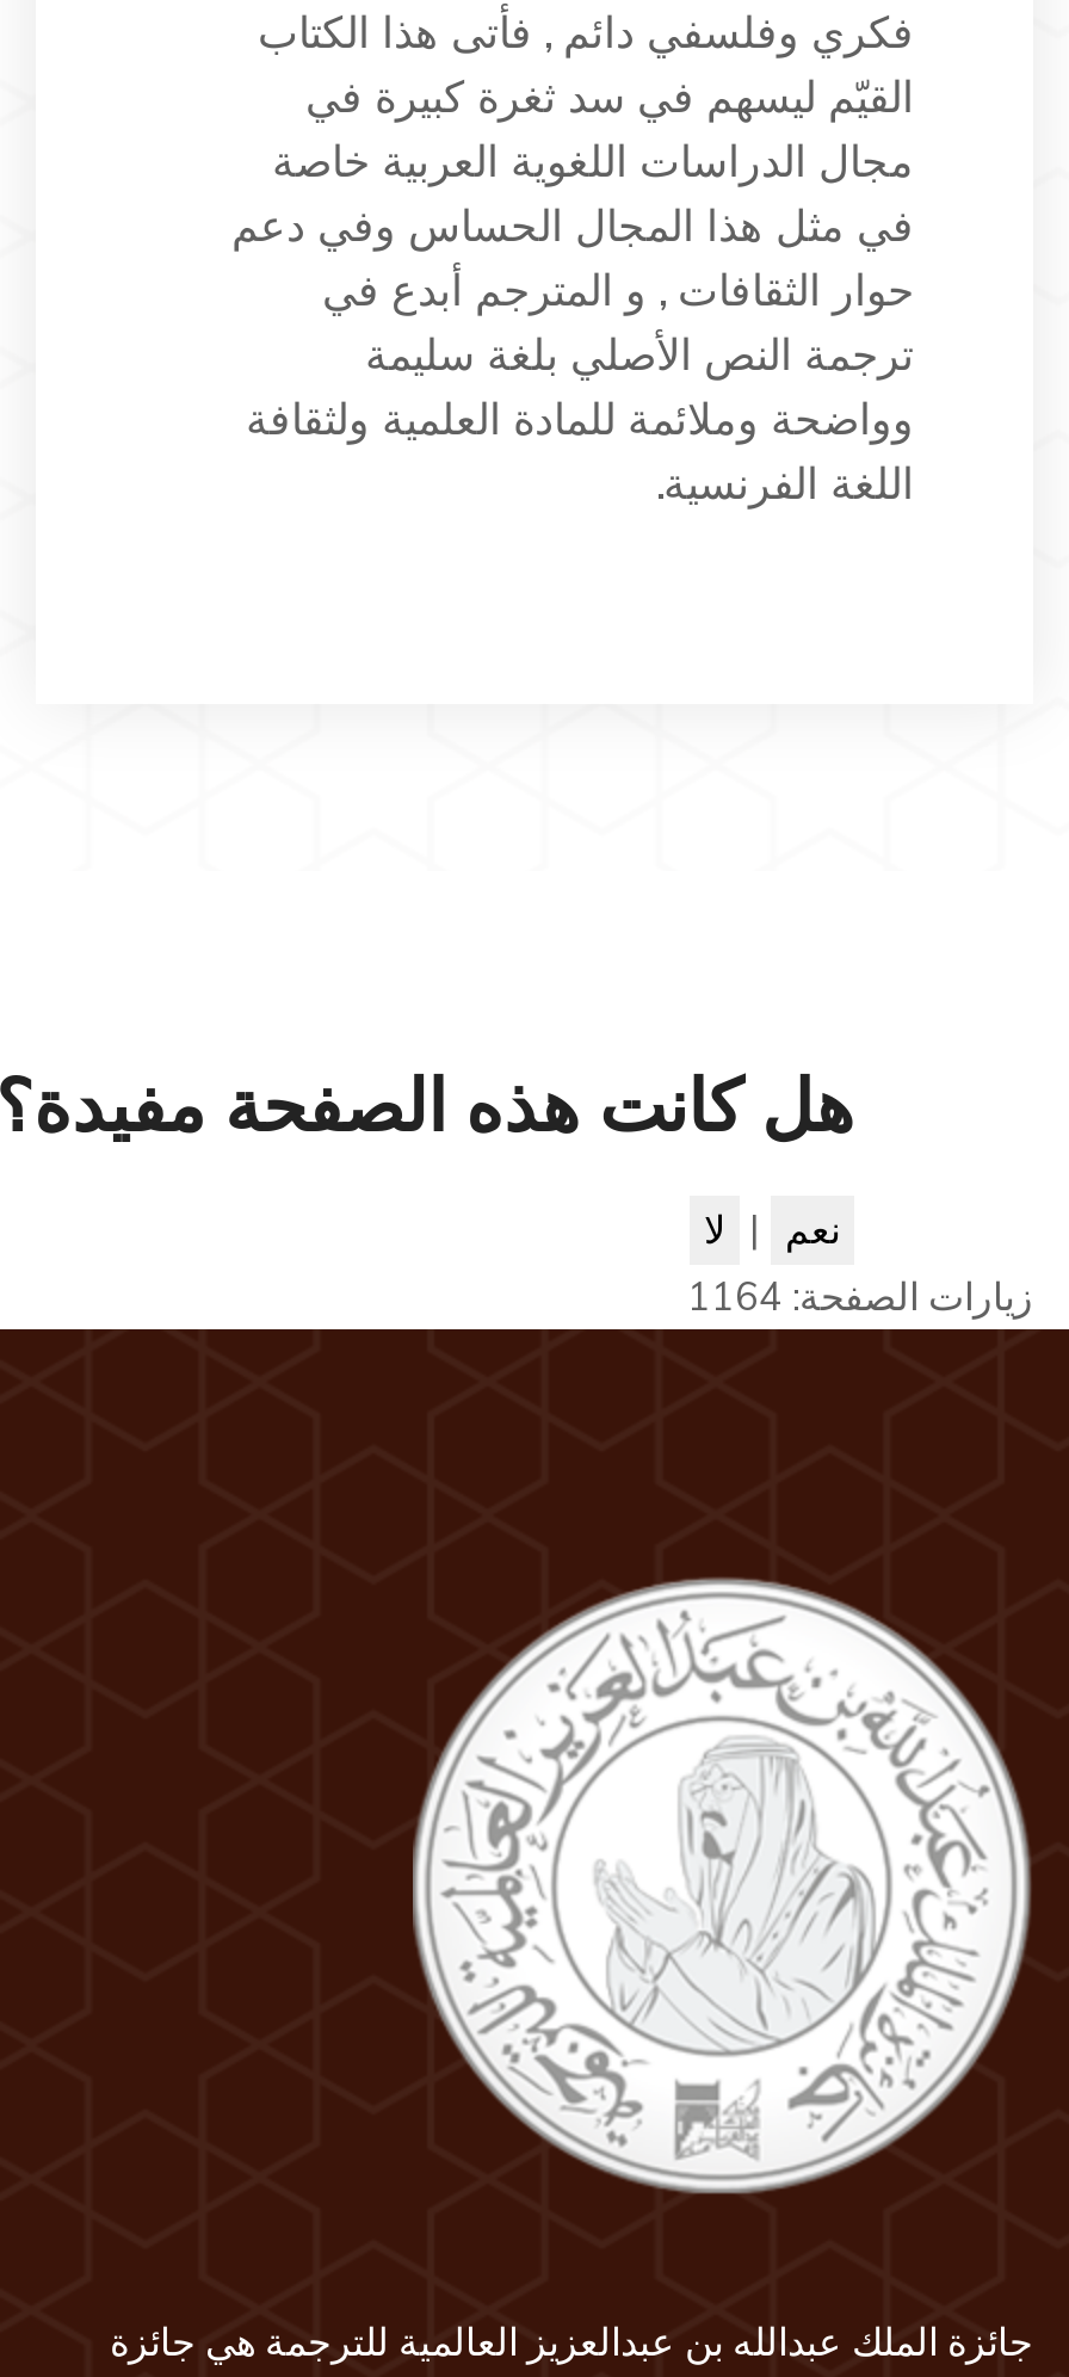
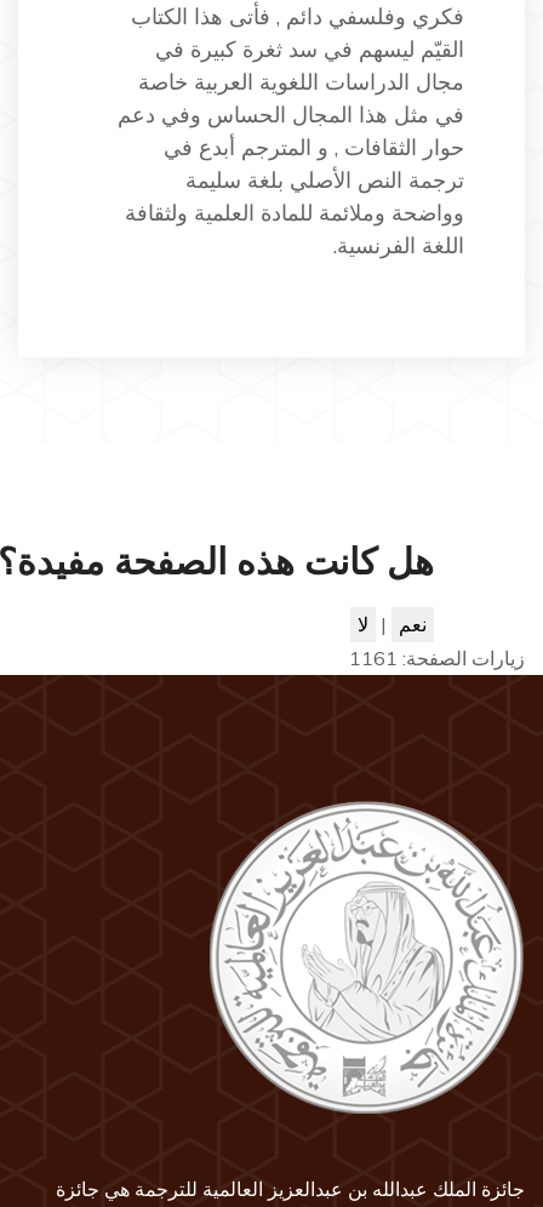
- زيارات الصفحة: 1164
+ زيارات الصفحة: 1161
